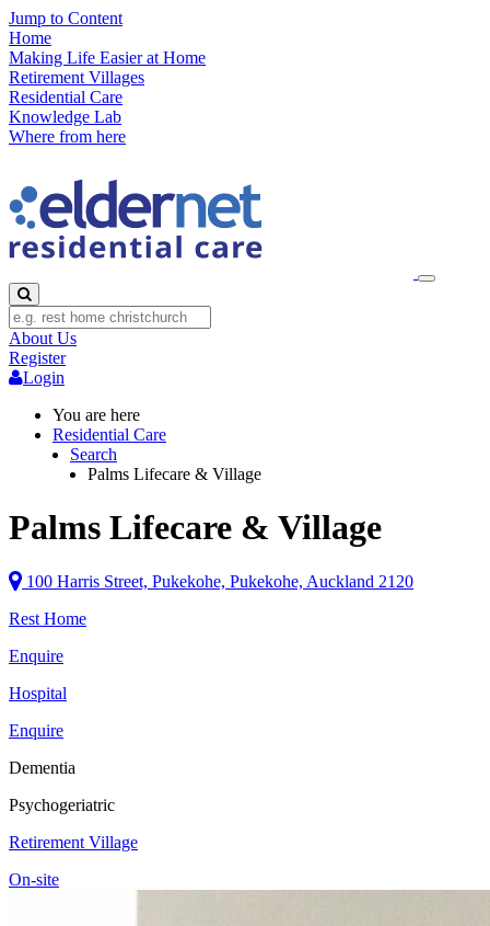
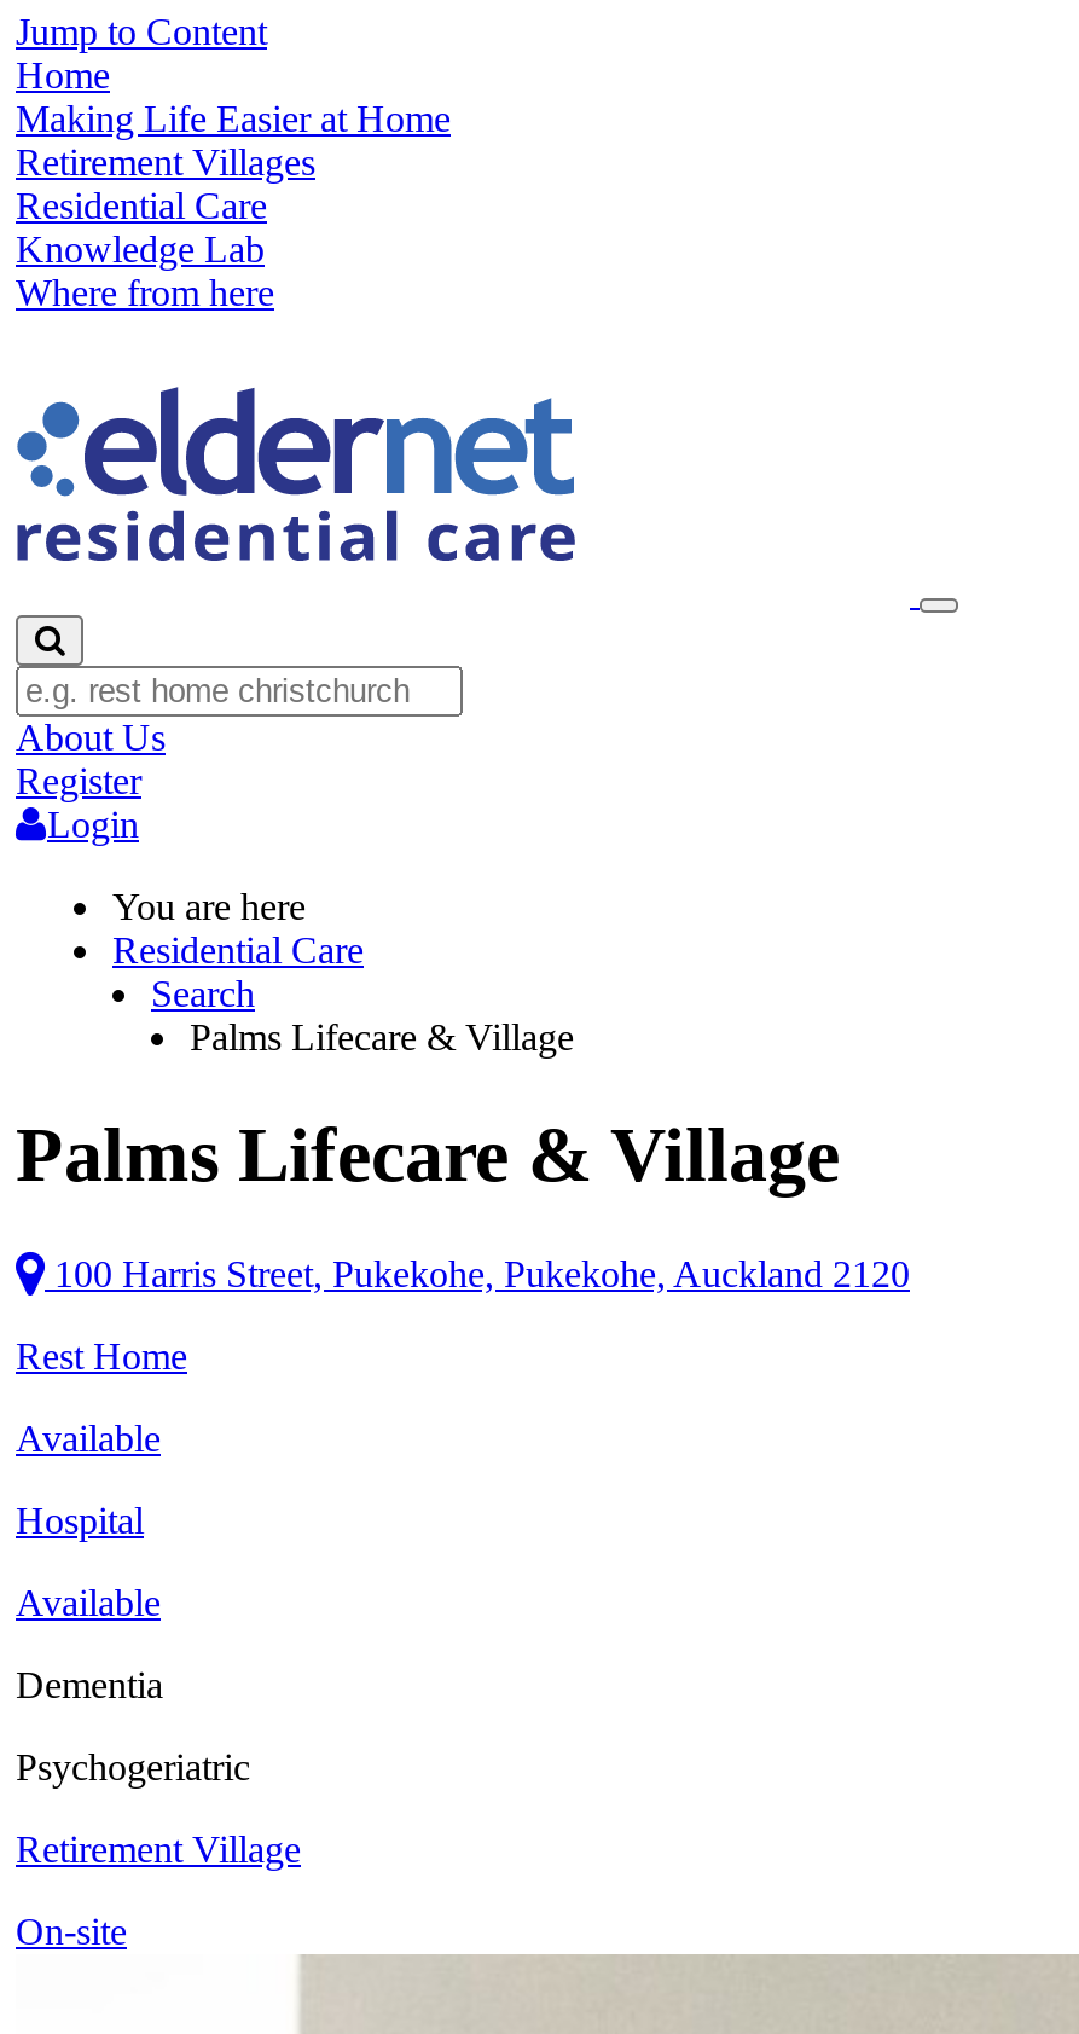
- Enquire
+ Available

- Enquire
+ Available
